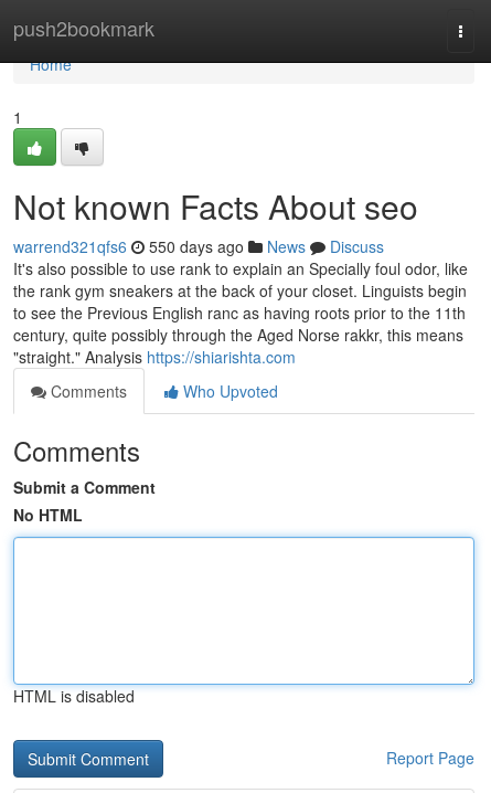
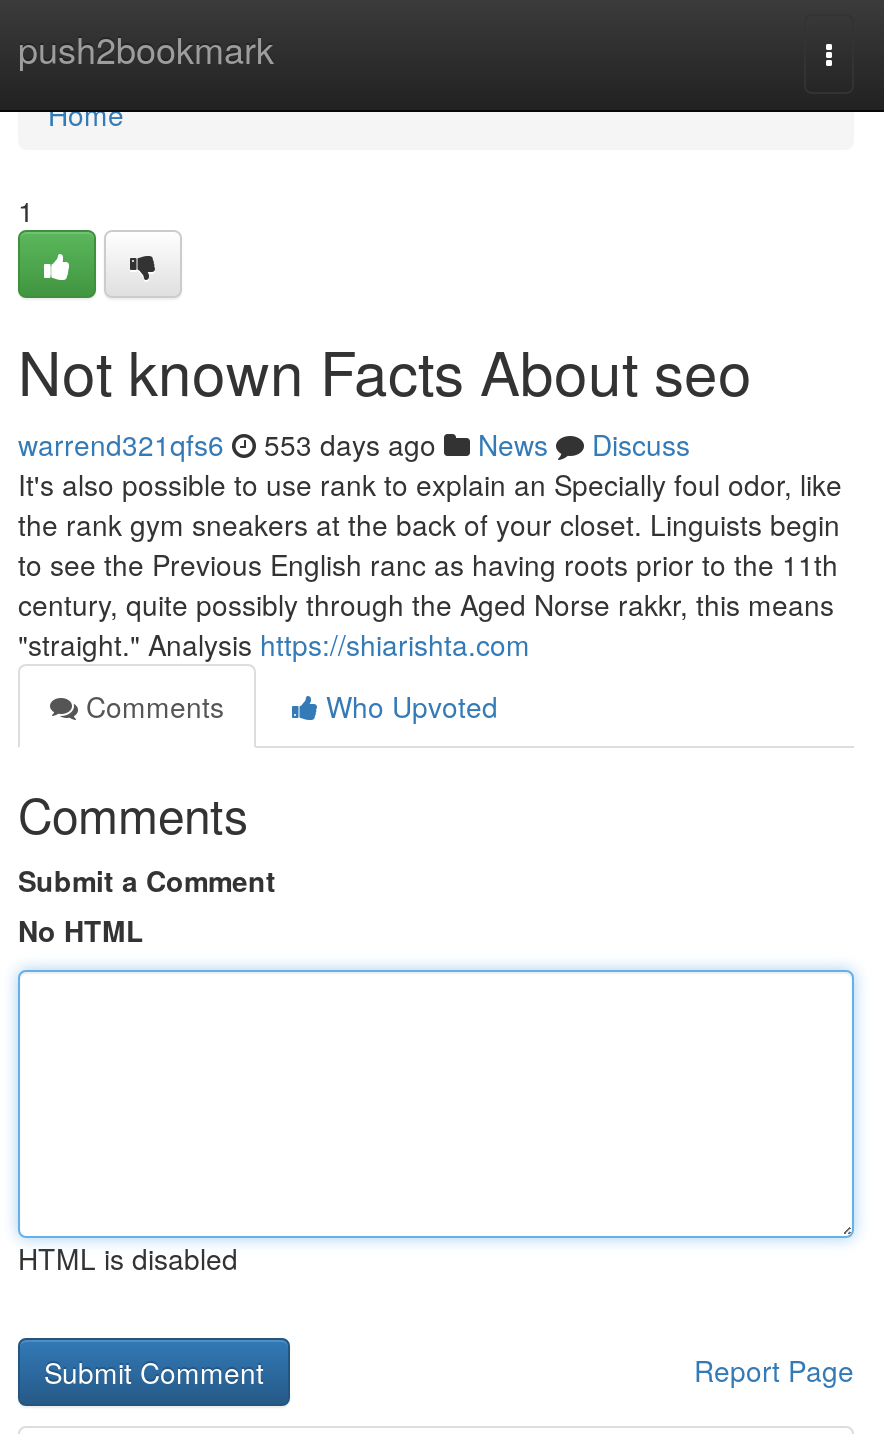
- warrend321qfs6 550 days ago News Discuss
+ warrend321qfs6 553 days ago News Discuss
